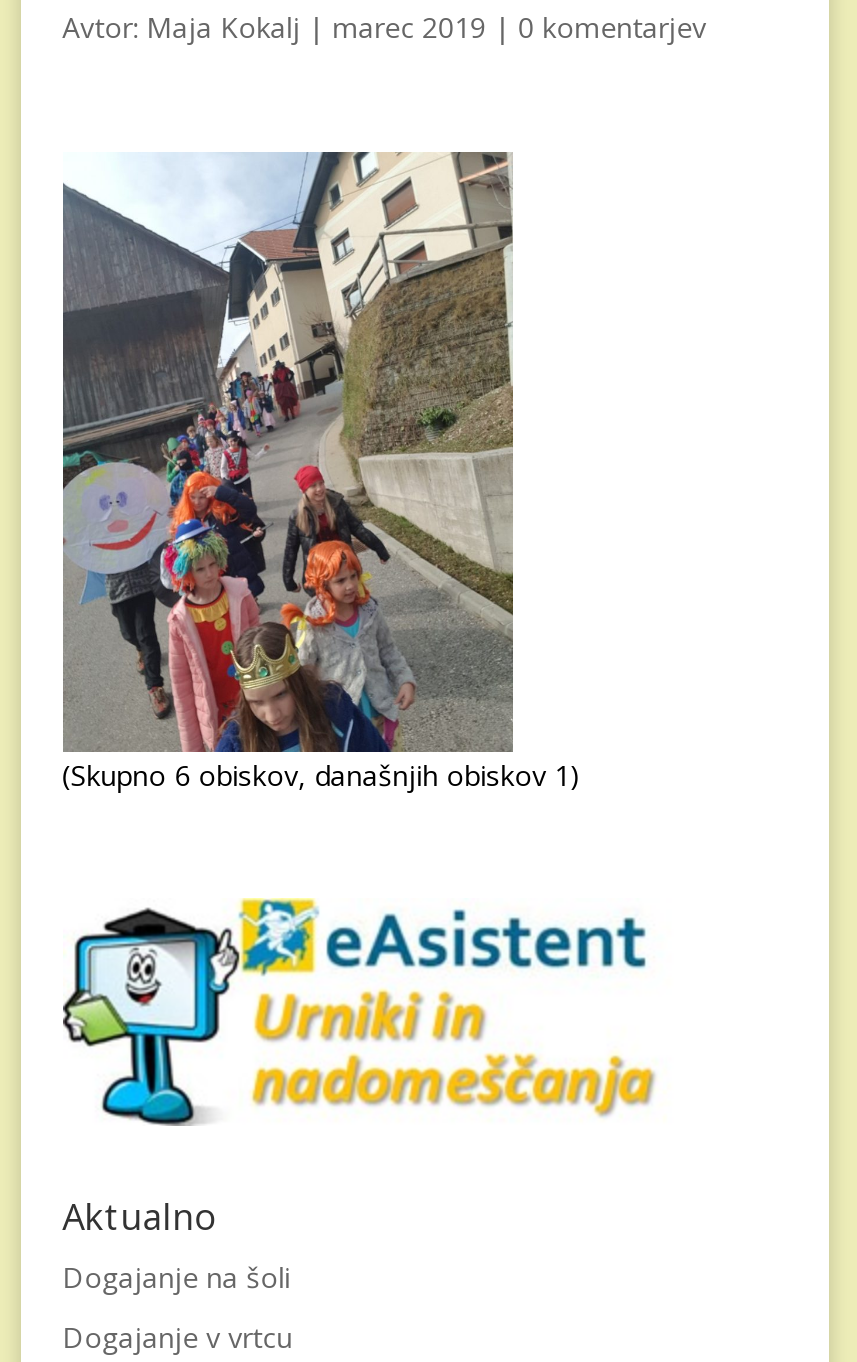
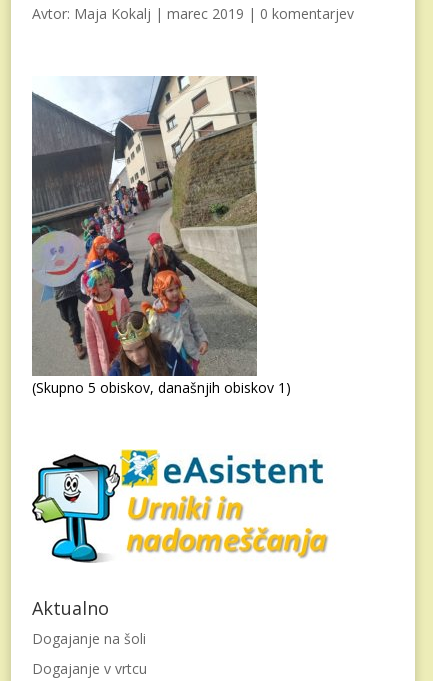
- (Skupno 6 obiskov, današnjih obiskov 1)
+ (Skupno 5 obiskov, današnjih obiskov 1)
